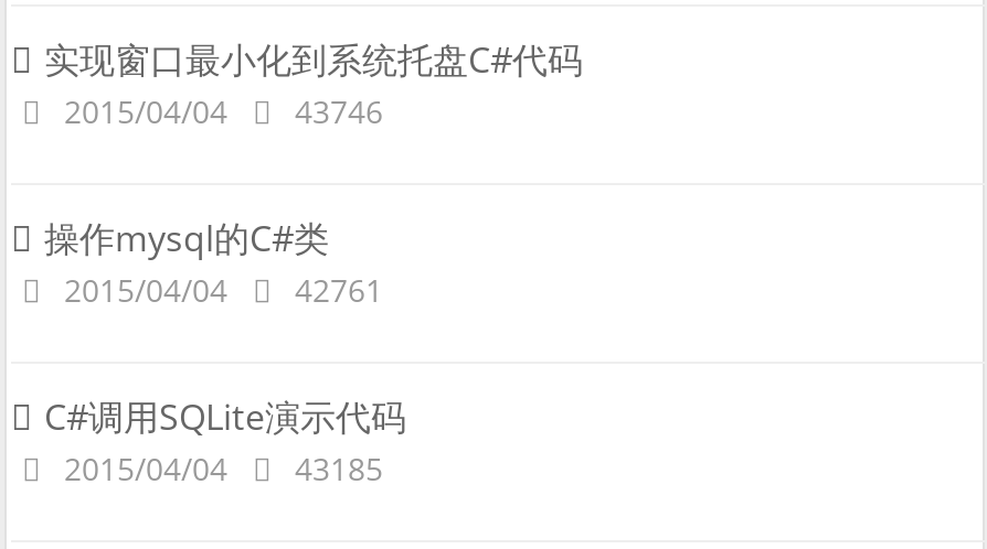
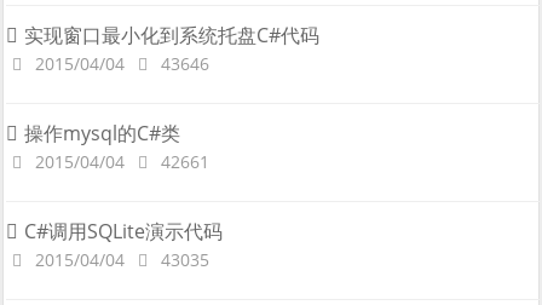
- 2015/04/04 43746
+ 2015/04/04 43646

- 2015/04/04 42761
+ 2015/04/04 42661

- 2015/04/04 43185
+ 2015/04/04 43035
